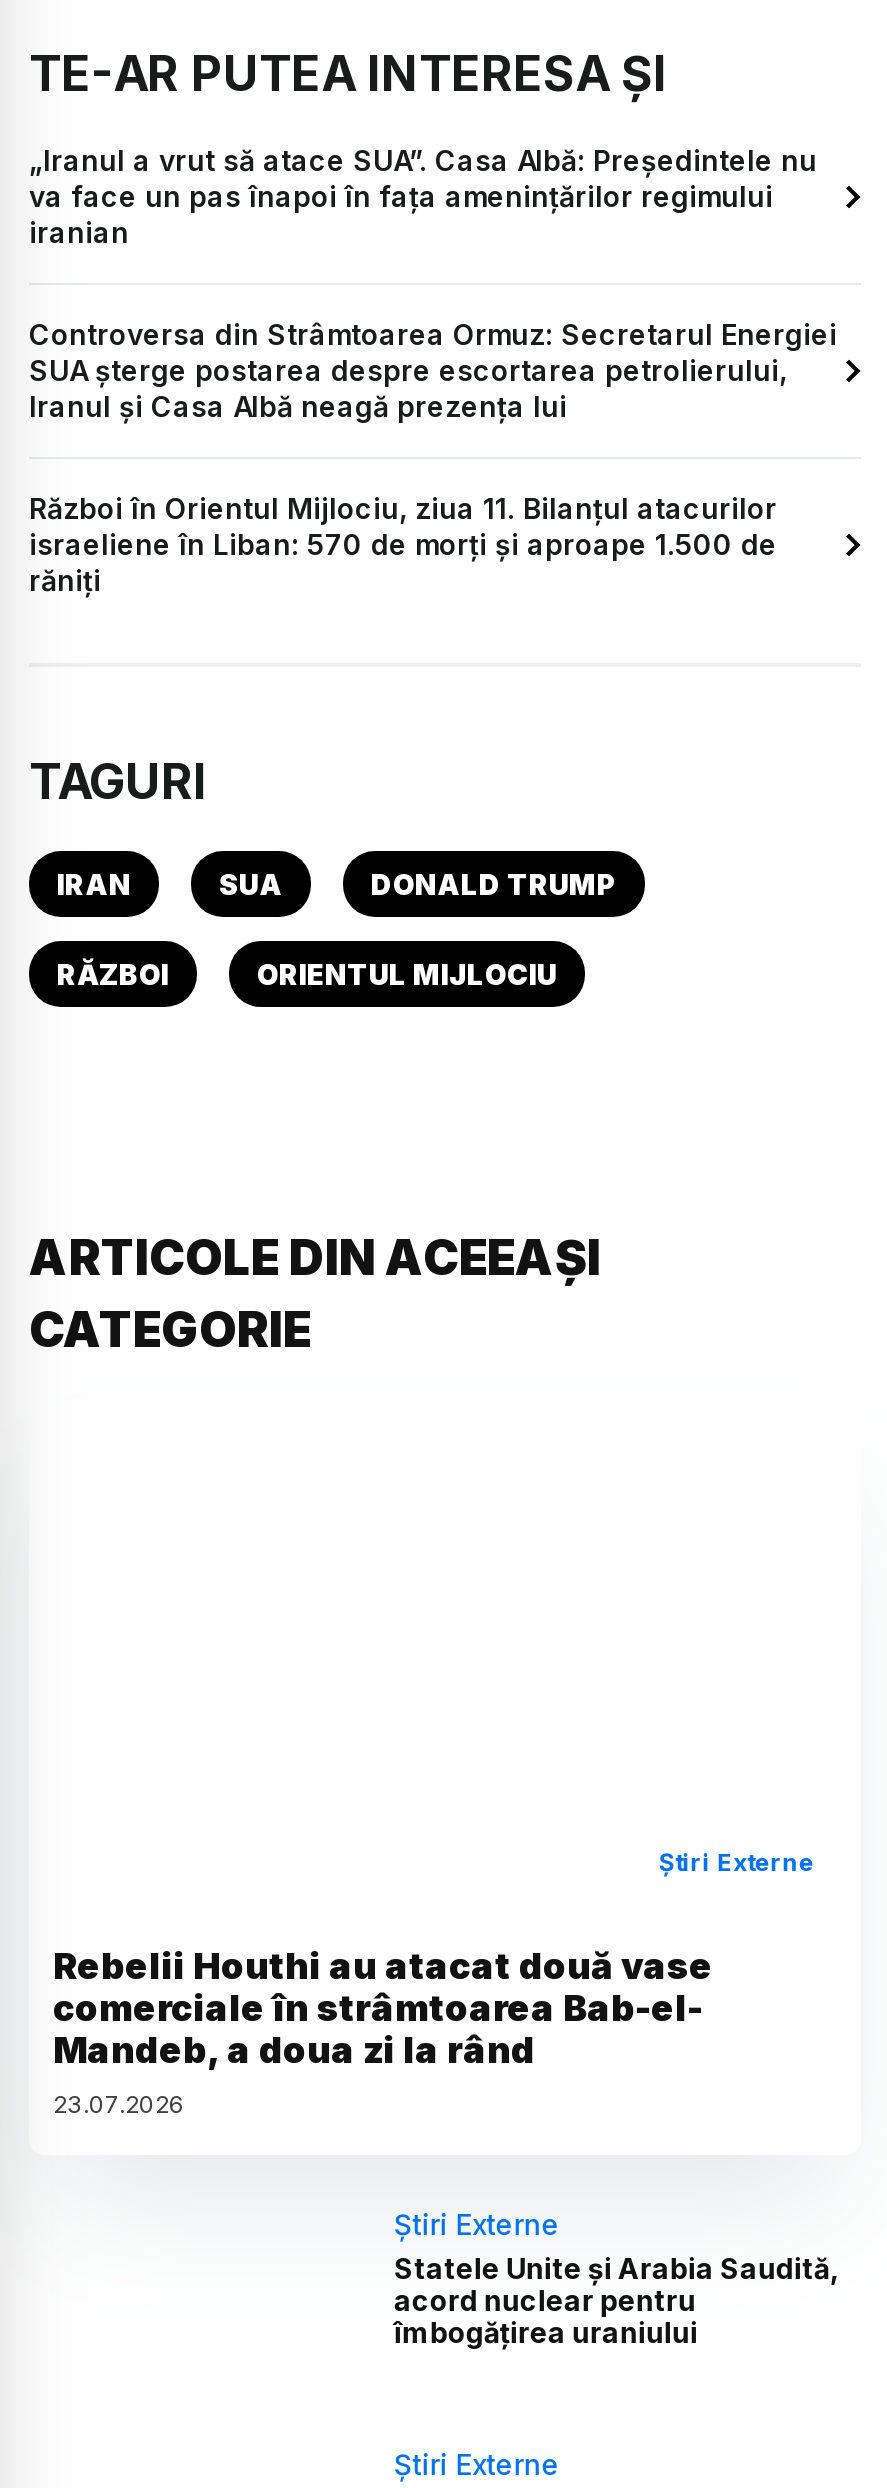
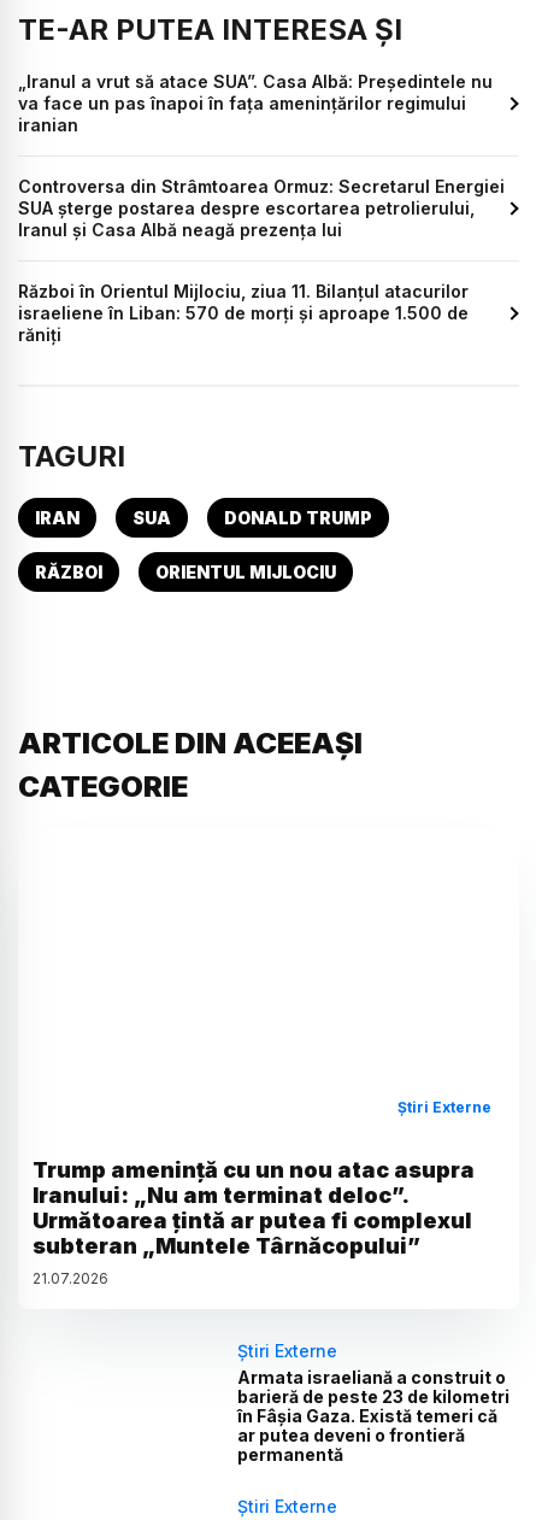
- Rebelii Houthi au atacat două vase
- comerciale în strâmtoarea Bab-el-
- Mandeb, a doua zi la rând
- 23.07.2026
+ Trump amenință cu un nou atac asupra
+ Iranului: „Nu am terminat deloc”.
+ Următoarea țintă ar putea fi complexul
+ subteran „Muntele Târnăcopului”
+ 21.07.2026

- Statele Unite și Arabia Saudită,
- acord nuclear pentru
- îmbogățirea uraniului
+ Armata israeliană a construit o
+ barieră de peste 23 de kilometri
+ în Fâșia Gaza. Există temeri că
+ ar putea deveni o frontieră
+ permanentă
